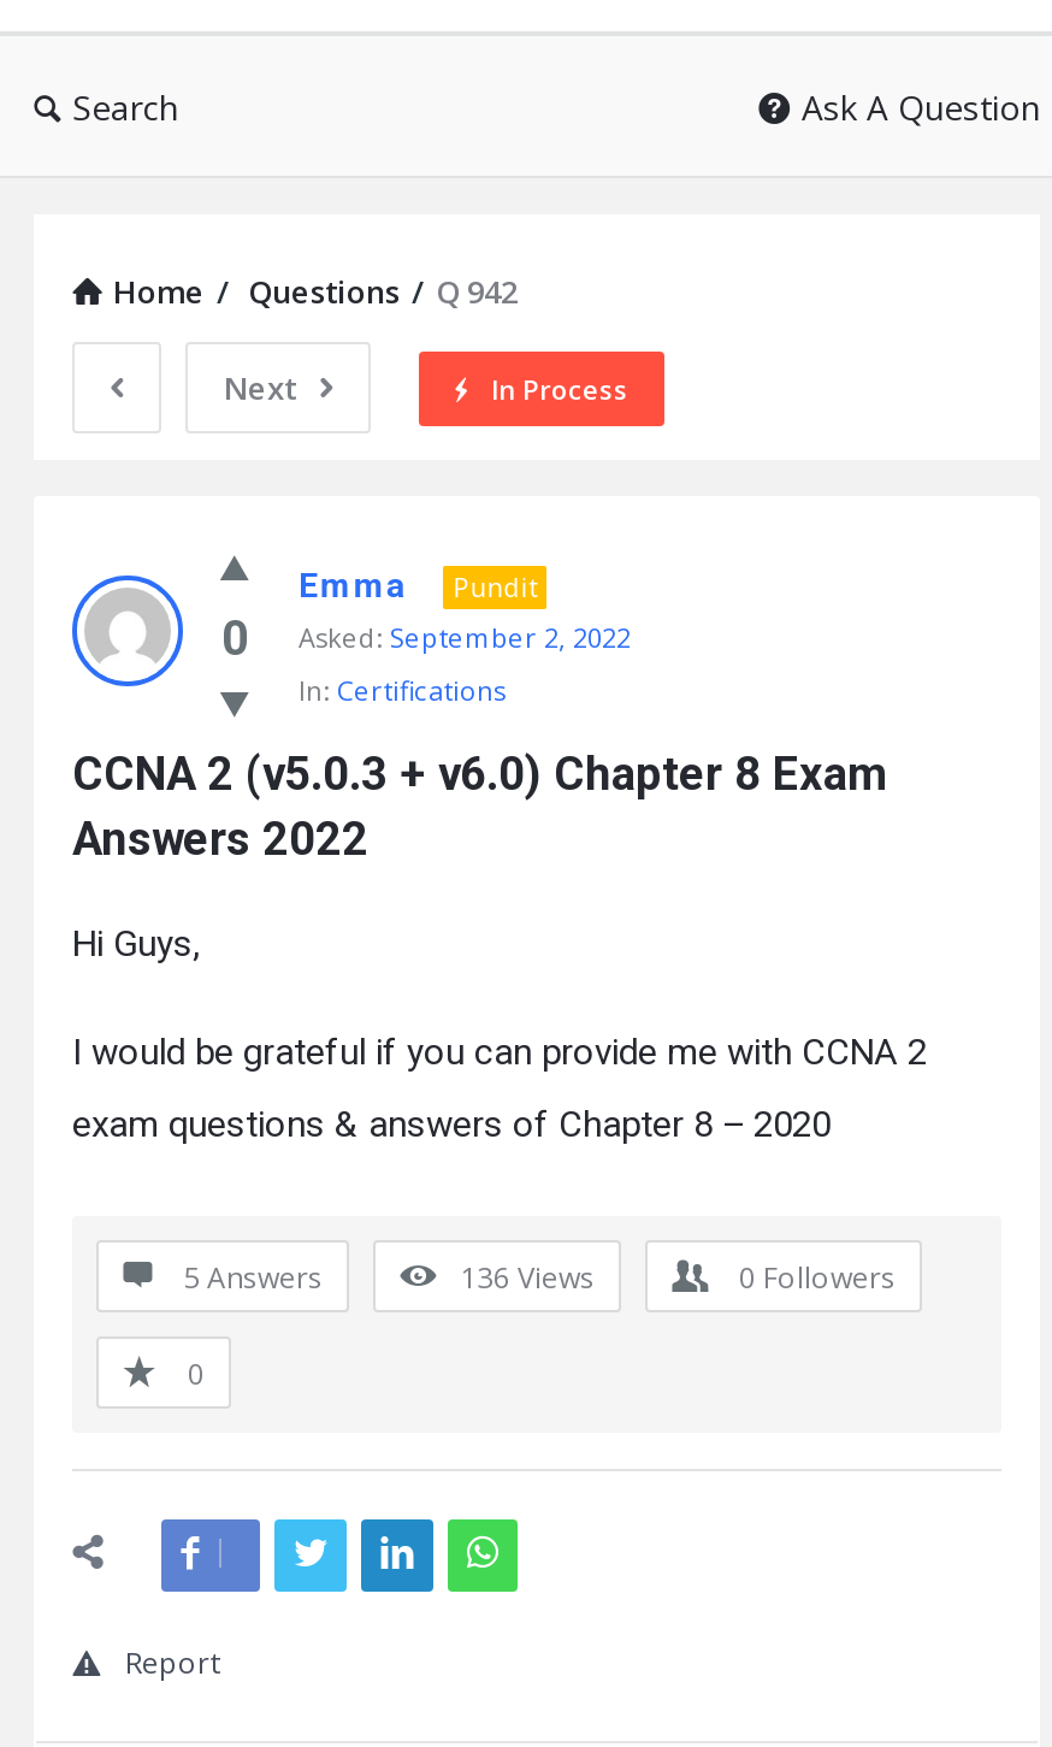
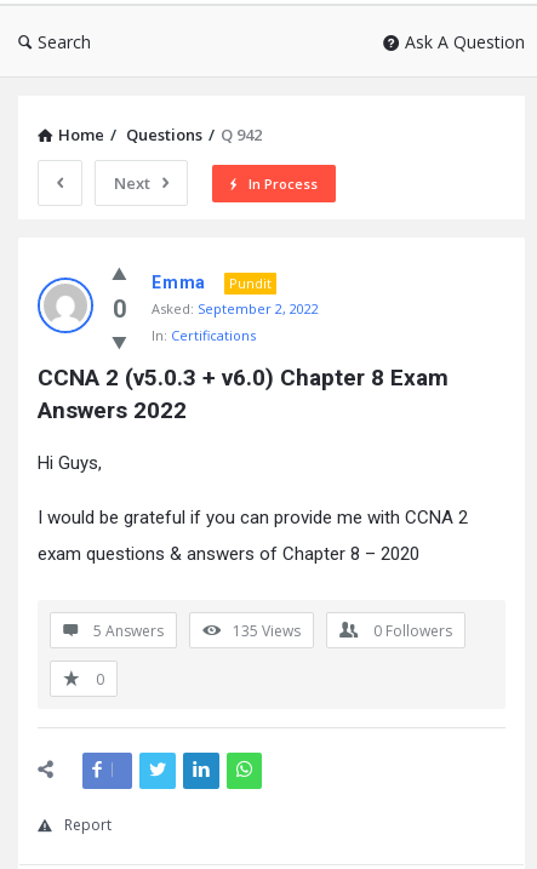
- 136 Views
+ 135 Views
